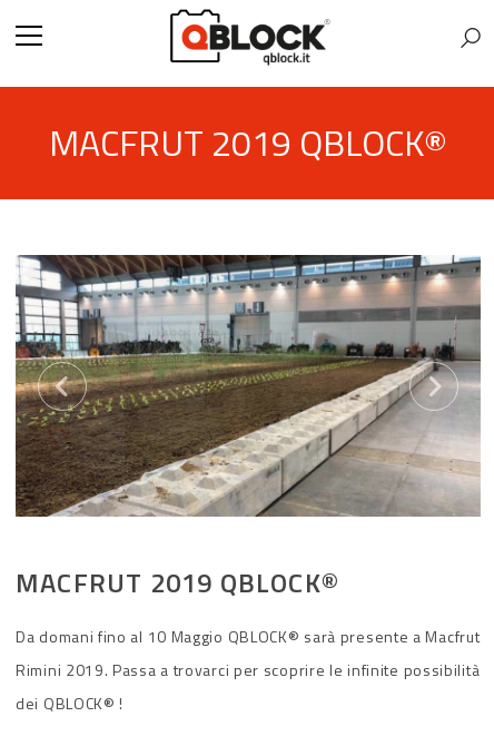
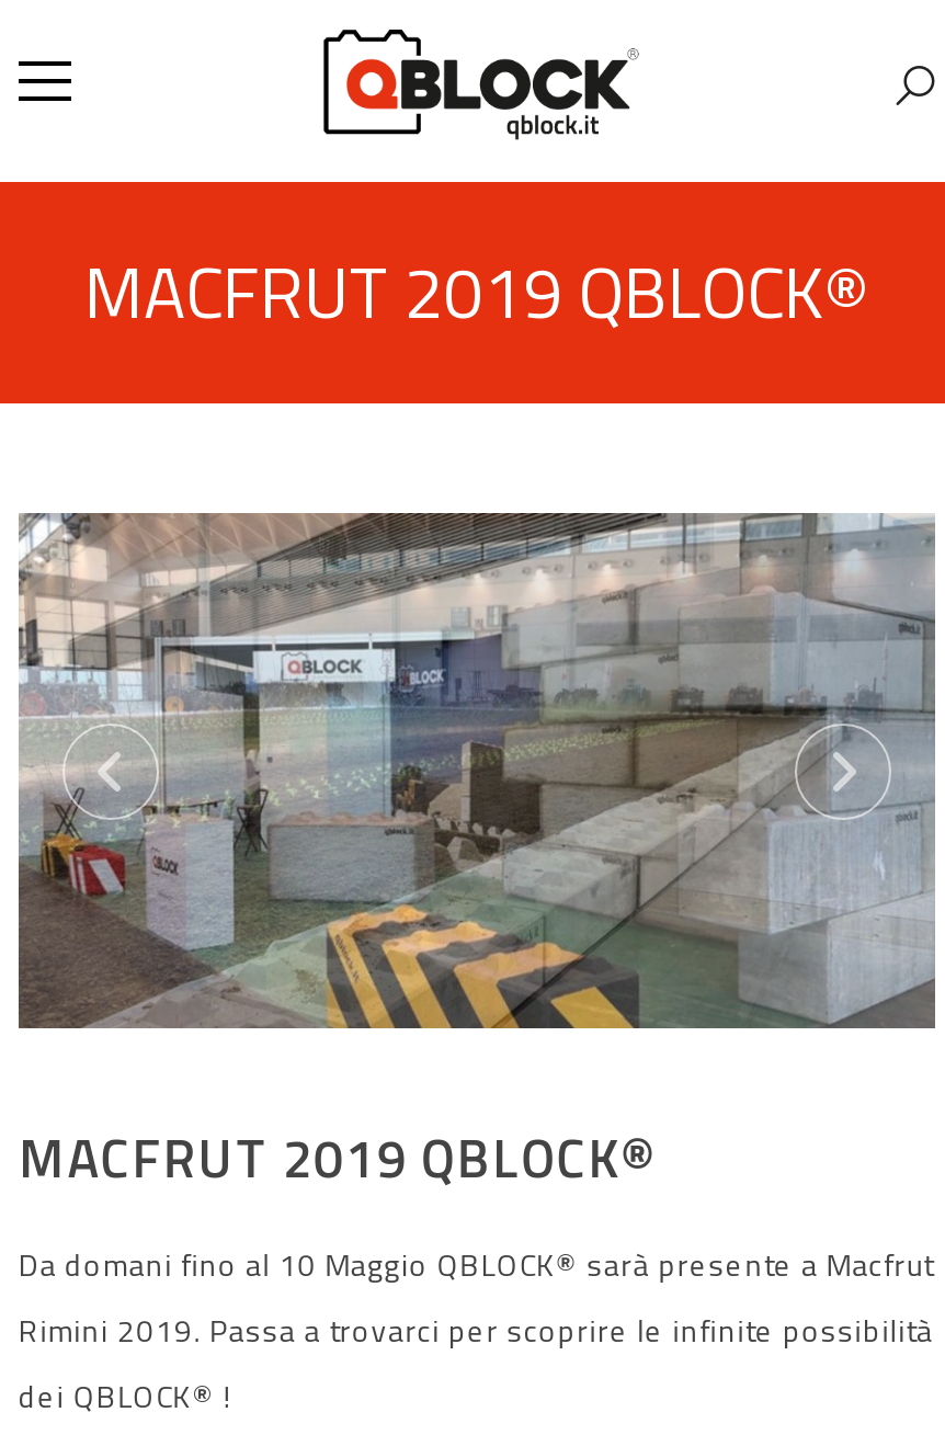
- [image]
+ [image]
